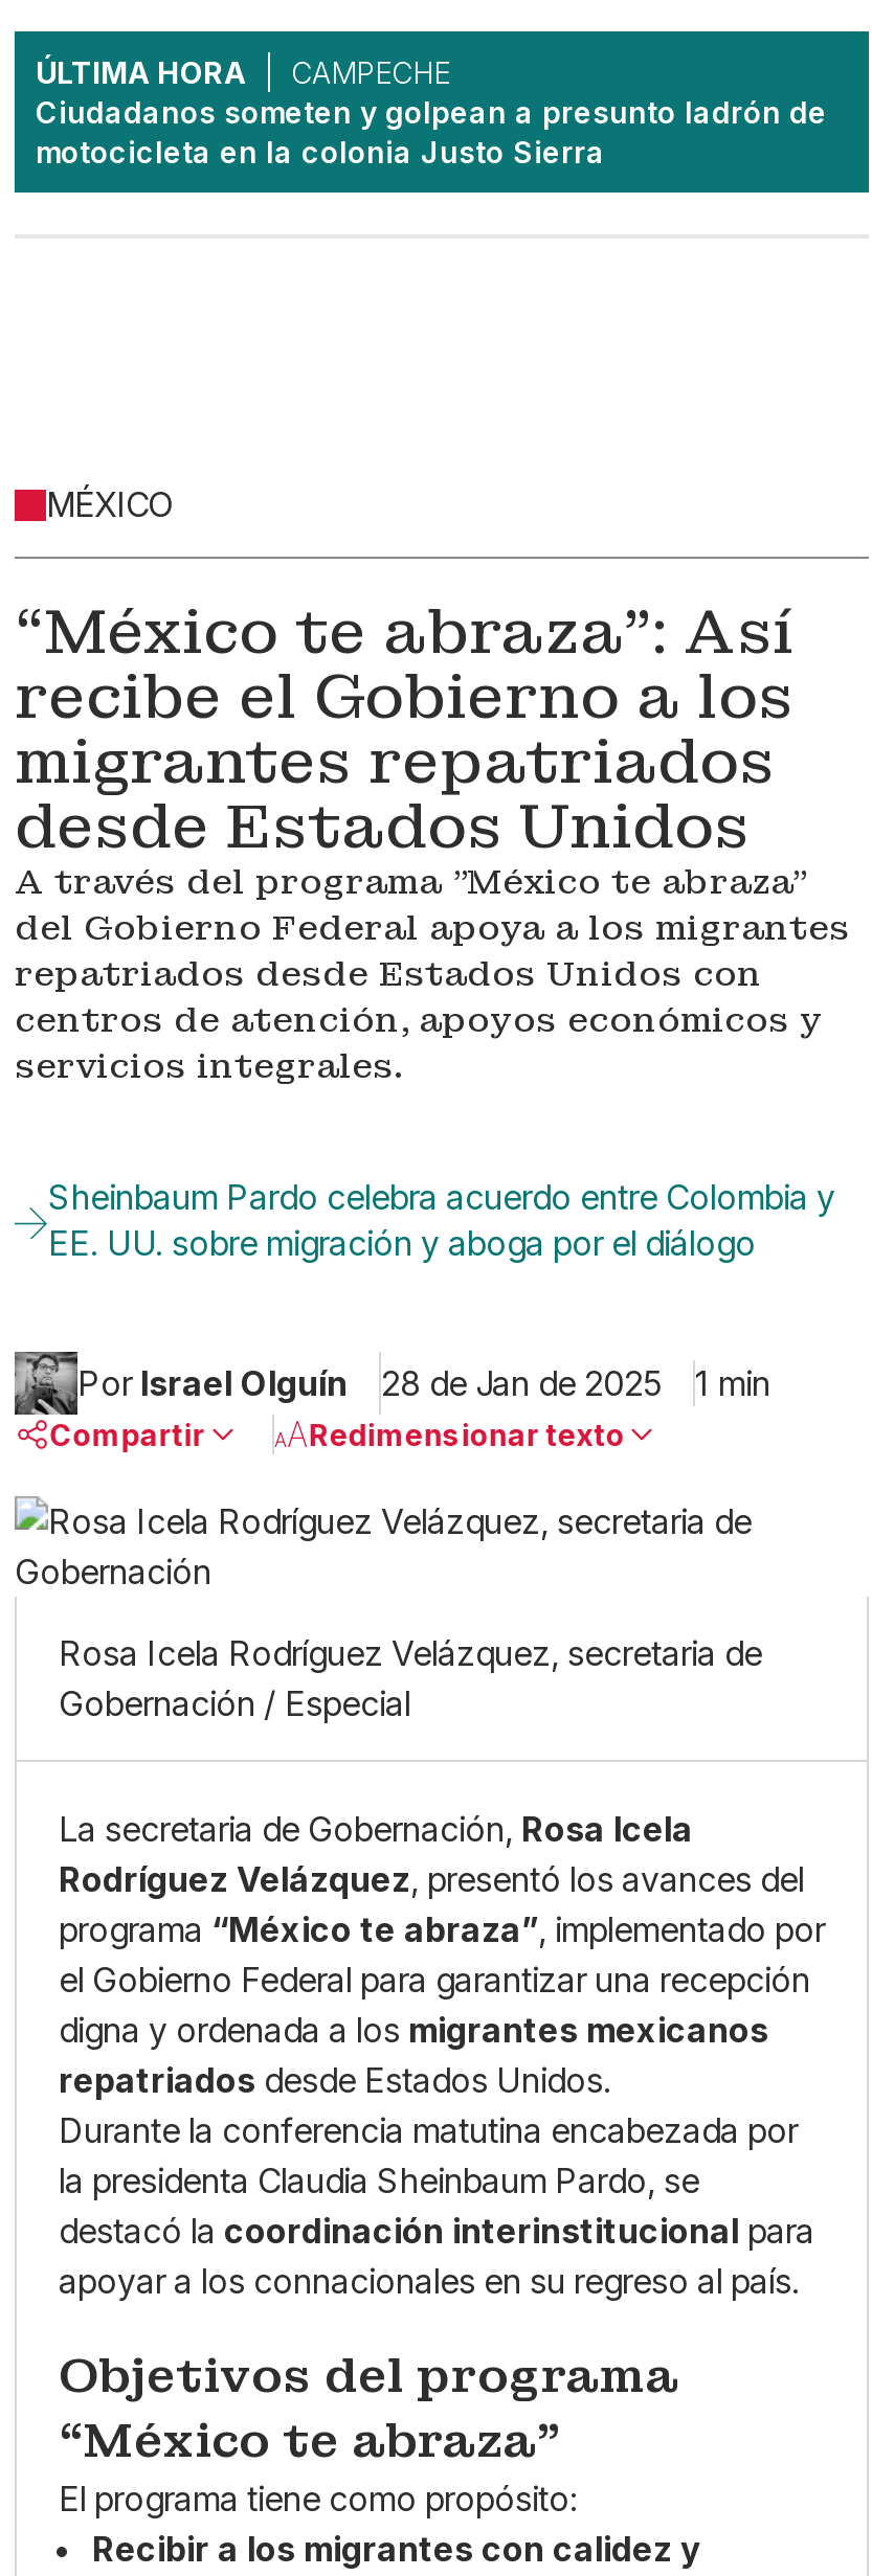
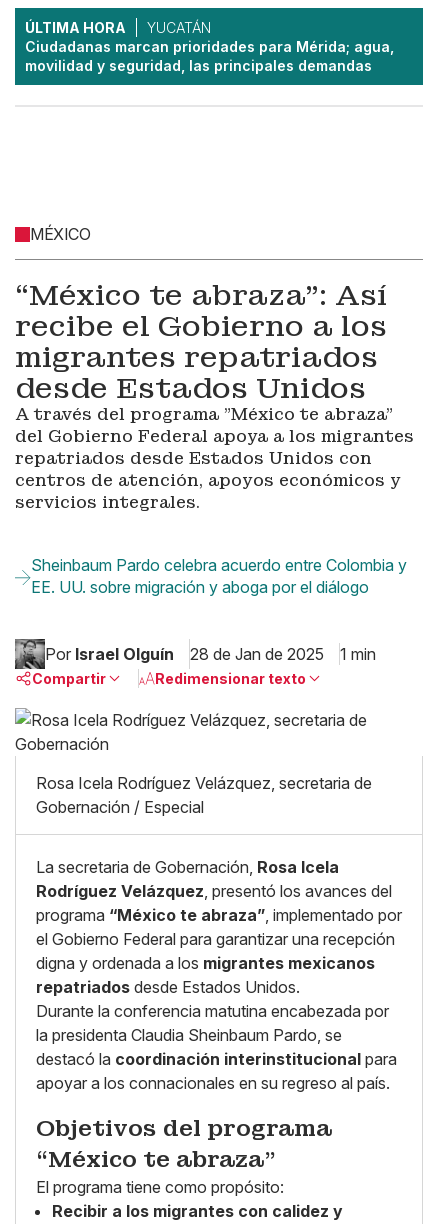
- CAMPECHE
- Ciudadanos someten y golpean a presunto ladrón de
- motocicleta en la colonia Justo Sierra
+ YUCATÁN
+ Ciudadanas marcan prioridades para Mérida; agua,
+ movilidad y seguridad, las principales demandas
